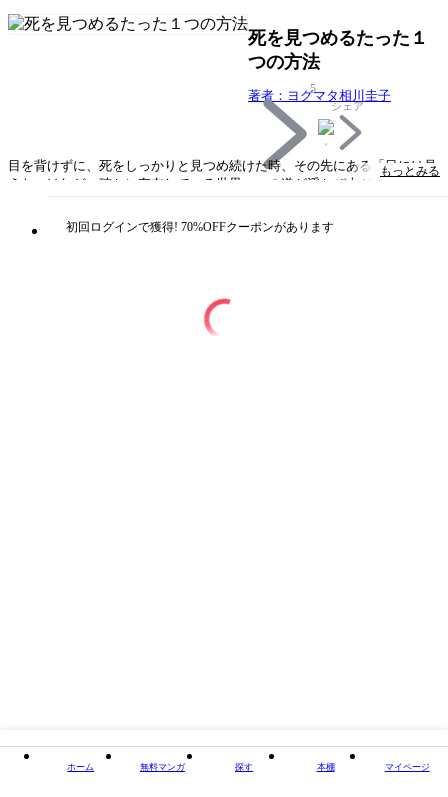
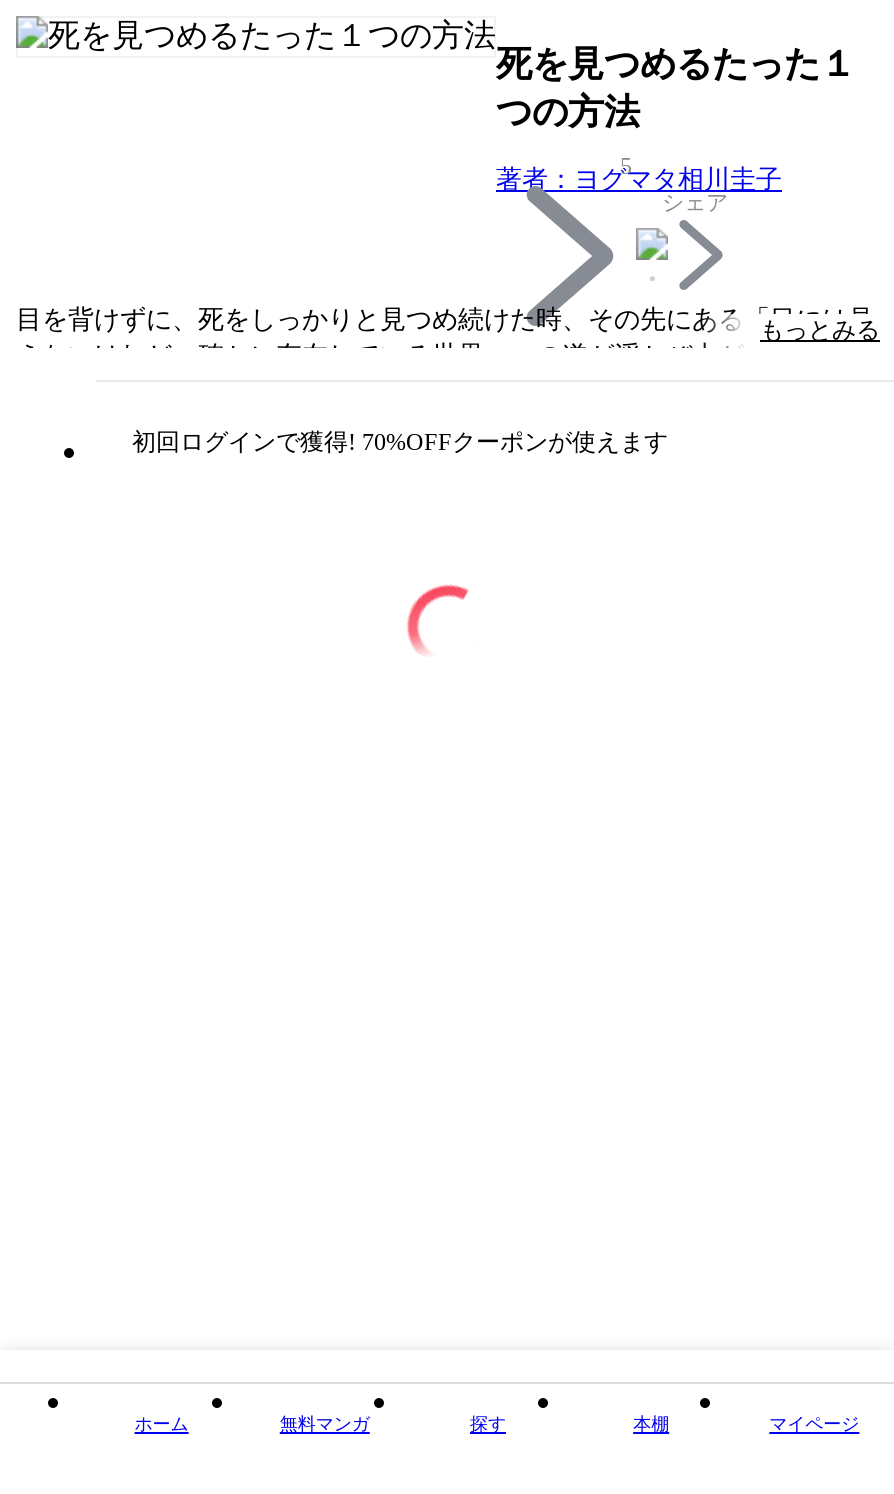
- 初回ログインで獲得! 70%OFFクーポンがあります
+ 初回ログインで獲得! 70%OFFクーポンが使えます
